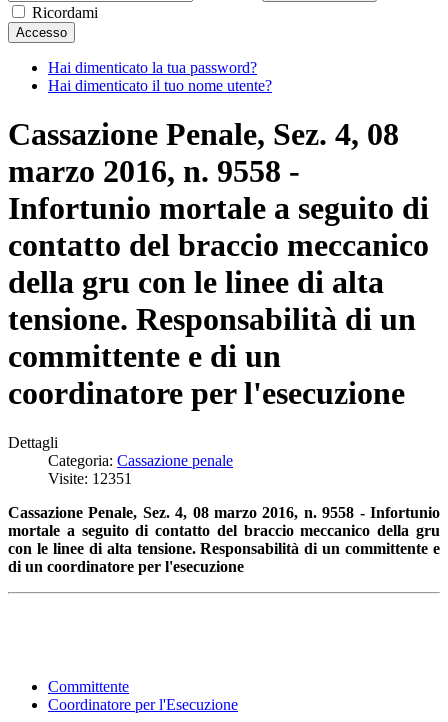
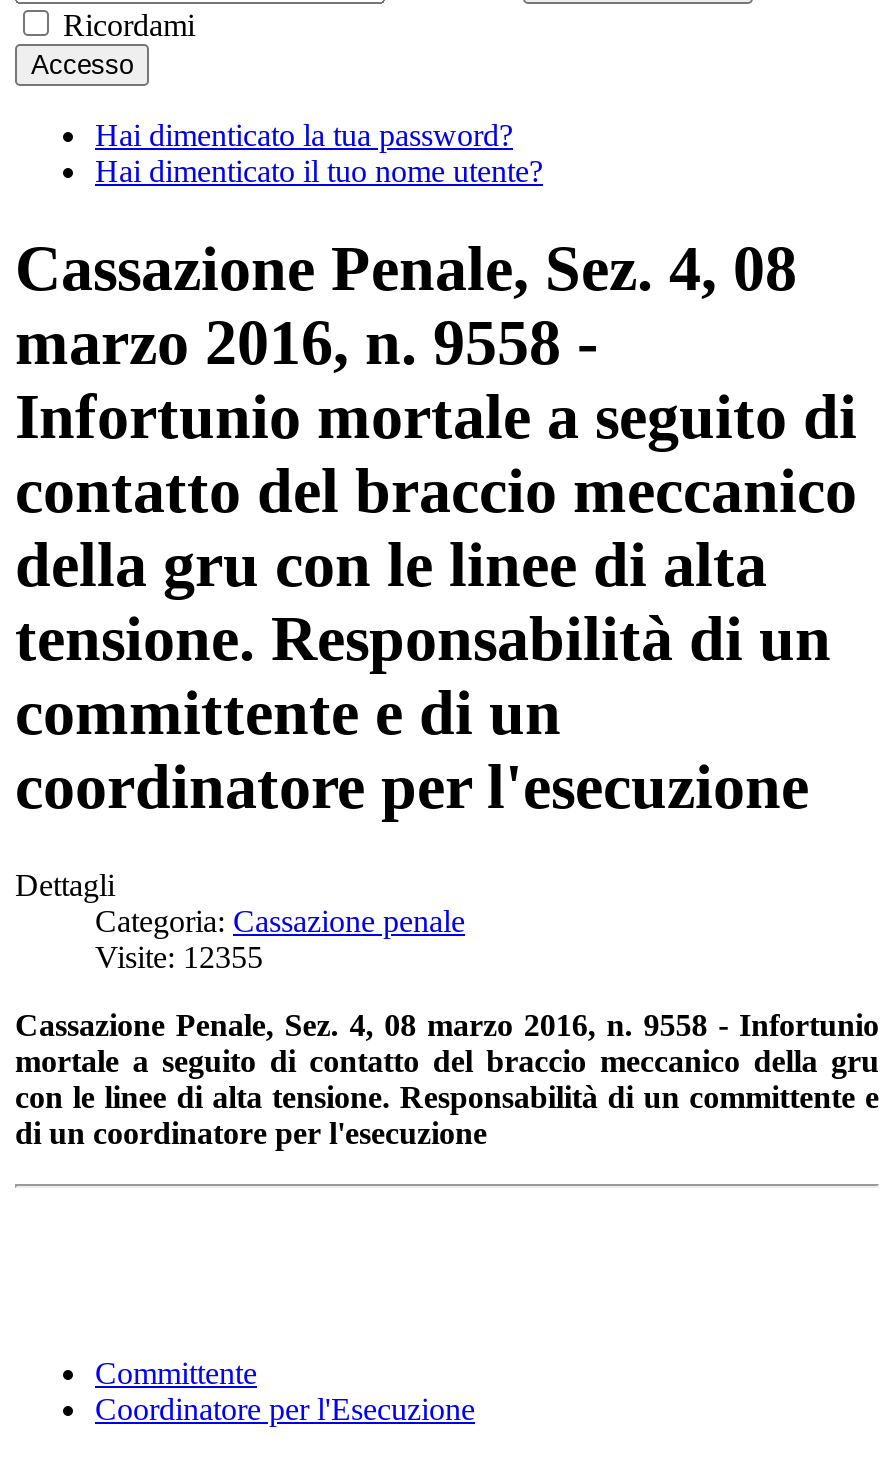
- Visite: 12351
+ Visite: 12355
